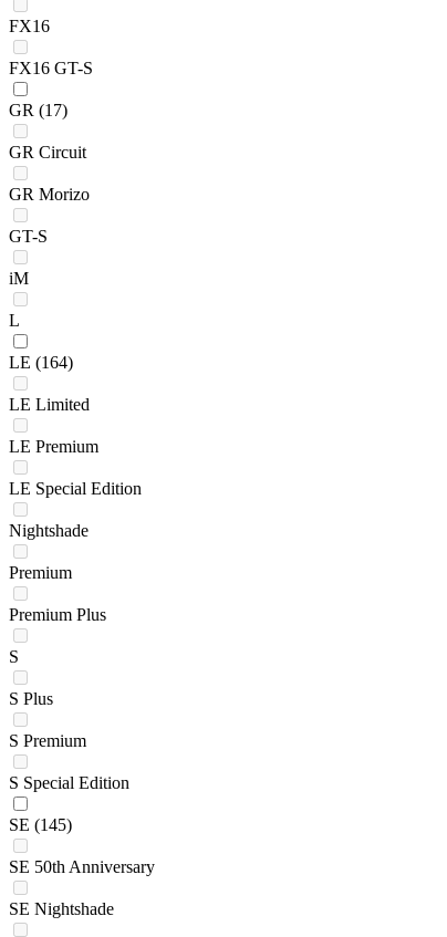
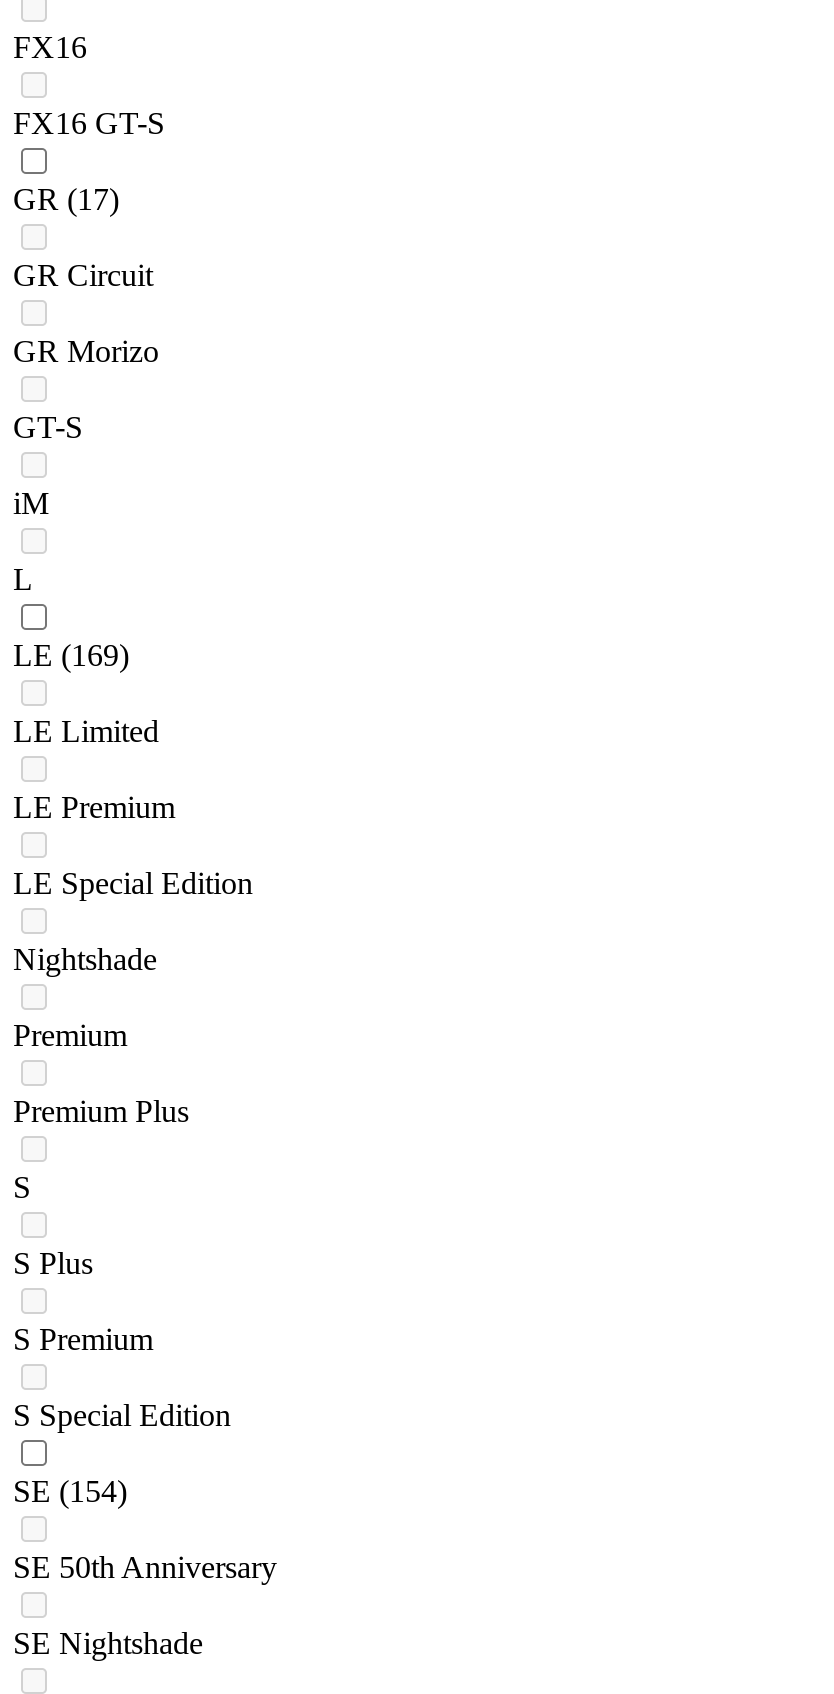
- LE (164)
+ LE (169)

- SE (145)
+ SE (154)
